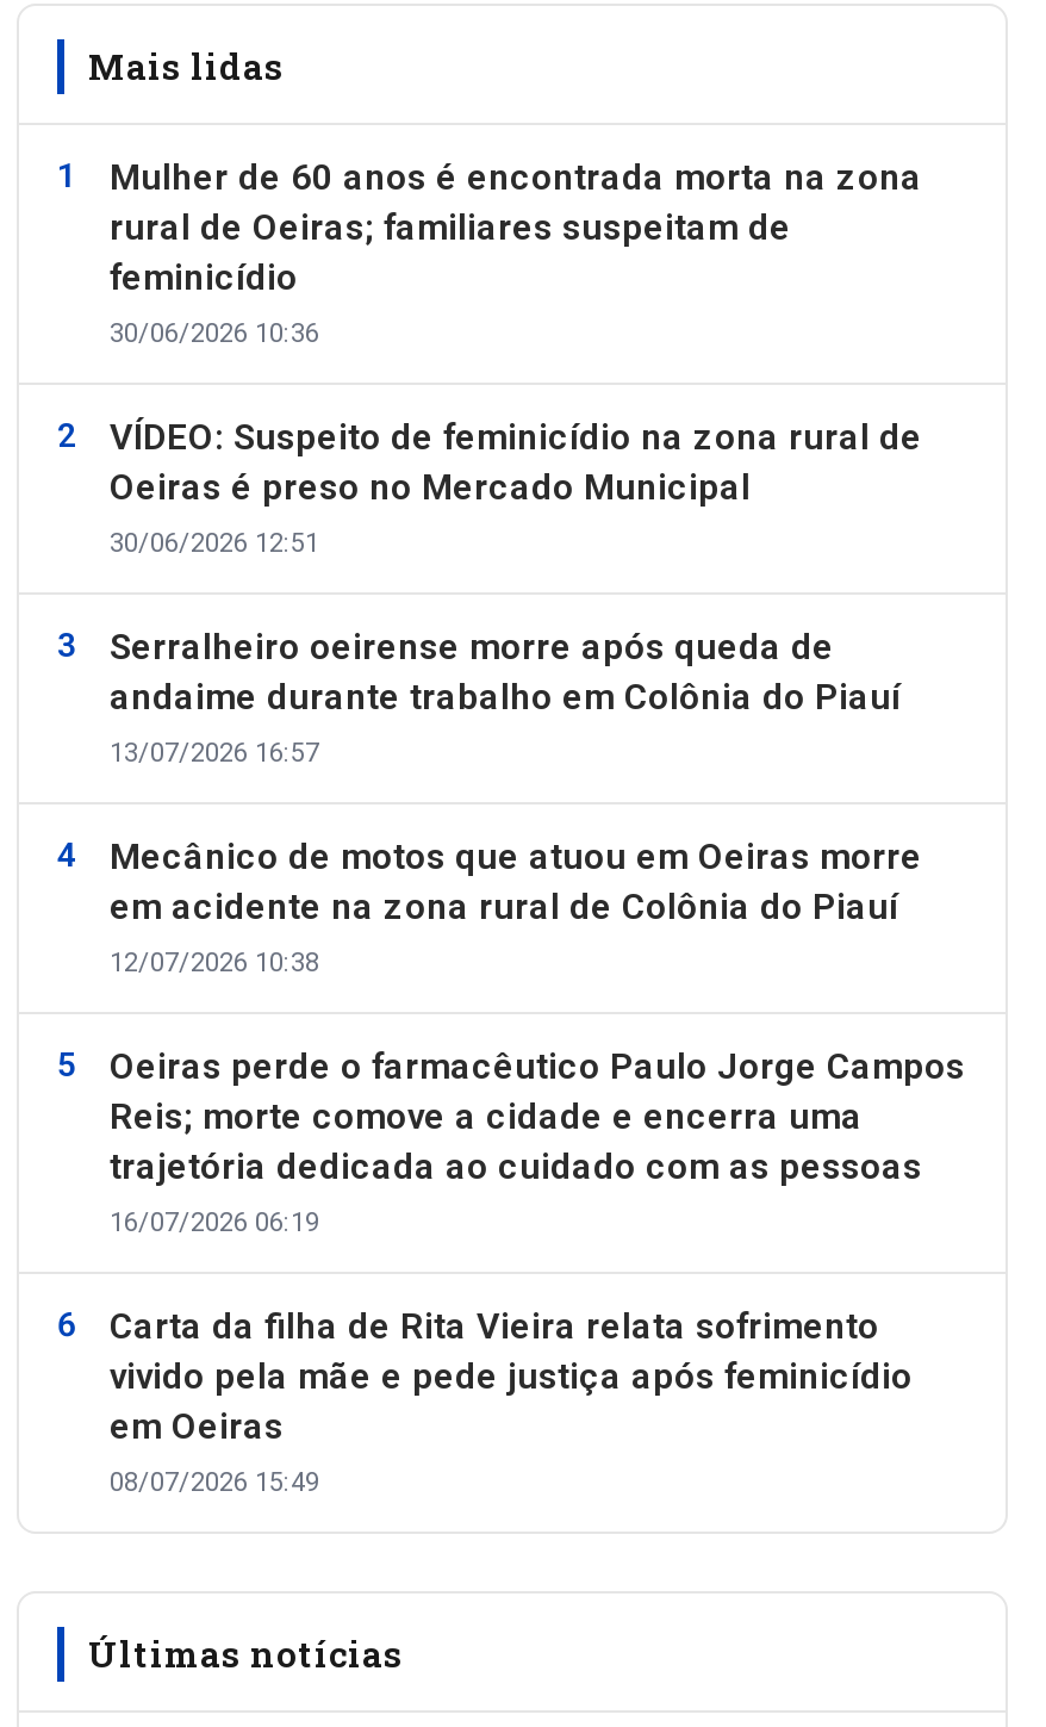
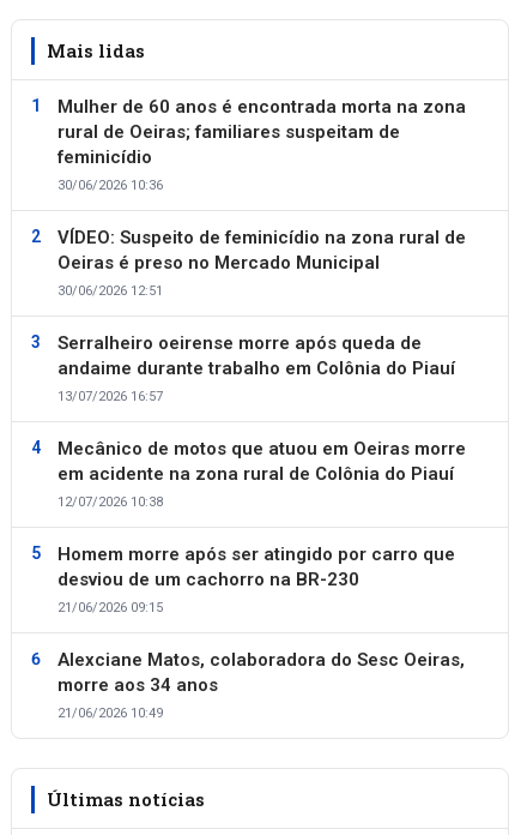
- Oeiras perde o farmacêutico Paulo Jorge Campos
- Reis; morte comove a cidade e encerra uma
- trajetória dedicada ao cuidado com as pessoas
- 16/07/2026 06:19
+ Homem morre após ser atingido por carro que
+ desviou de um cachorro na BR-230
+ 21/06/2026 09:15

- Carta da filha de Rita Vieira relata sofrimento
- vivido pela mãe e pede justiça após feminicídio
- em Oeiras
- 08/07/2026 15:49
+ Alexciane Matos, colaboradora do Sesc Oeiras,
+ morre aos 34 anos
+ 21/06/2026 10:49
